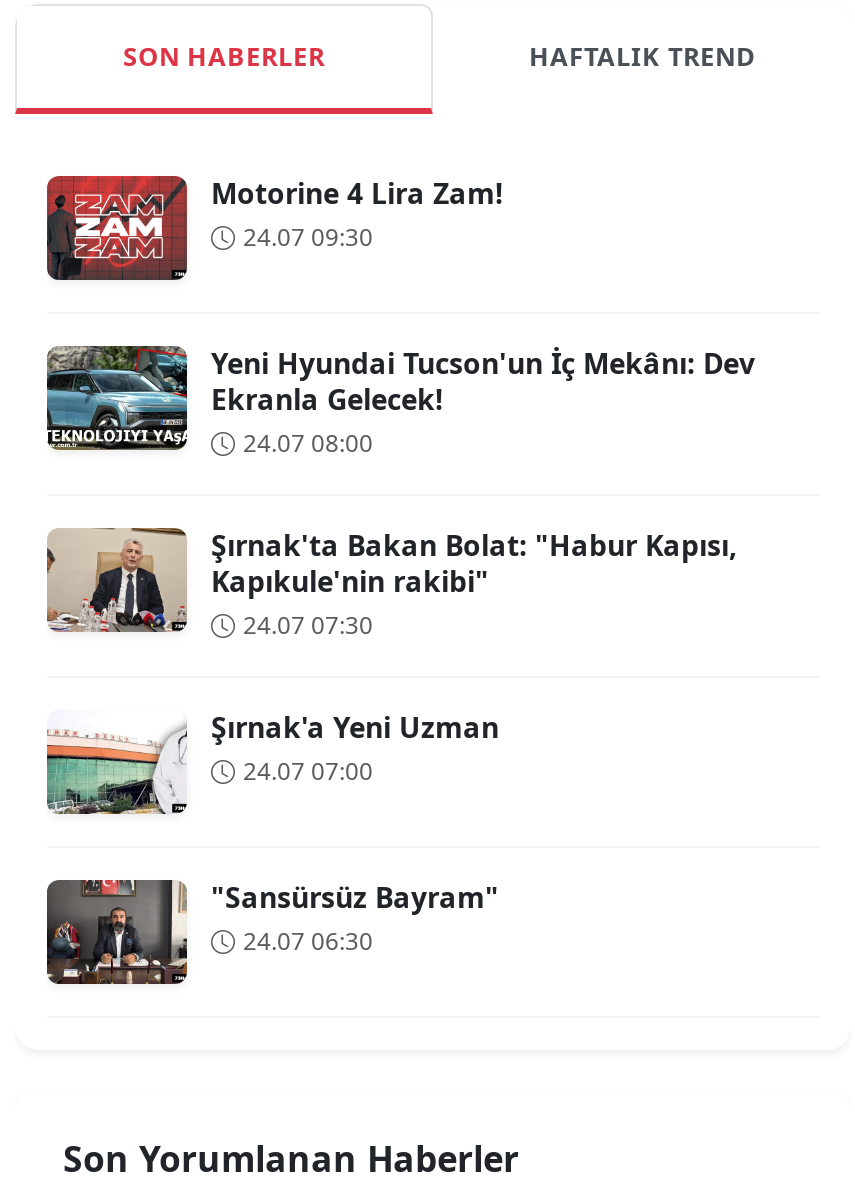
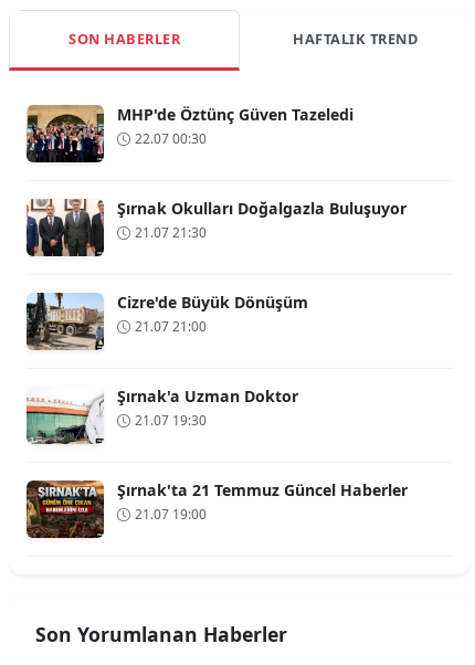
- [image]
- Motorine 4 Lira Zam!
- 24.07 09:30
+ [image]
+ MHP'de Öztünç Güven Tazeledi
+ 22.07 00:30

- [image]
- Yeni Hyundai Tucson'un İç Mekânı: Dev
- Ekranla Gelecek!
- 24.07 08:00
+ [image]
+ Şırnak Okulları Doğalgazla Buluşuyor
+ 21.07 21:30

- [image]
- Şırnak'ta Bakan Bolat: "Habur Kapısı,
- Kapıkule'nin rakibi"
- 24.07 07:30
+ [image]
+ Cizre'de Büyük Dönüşüm
+ 21.07 21:00

- Şırnak'a Yeni Uzman
- 24.07 07:00
+ Şırnak'a Uzman Doktor
+ 21.07 19:30

- [image]
- "Sansürsüz Bayram"
- 24.07 06:30
+ [image]
+ Şırnak'ta 21 Temmuz Güncel Haberler
+ 21.07 19:00
